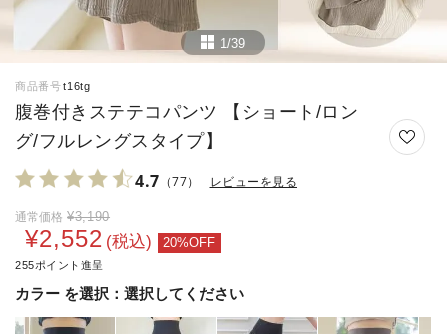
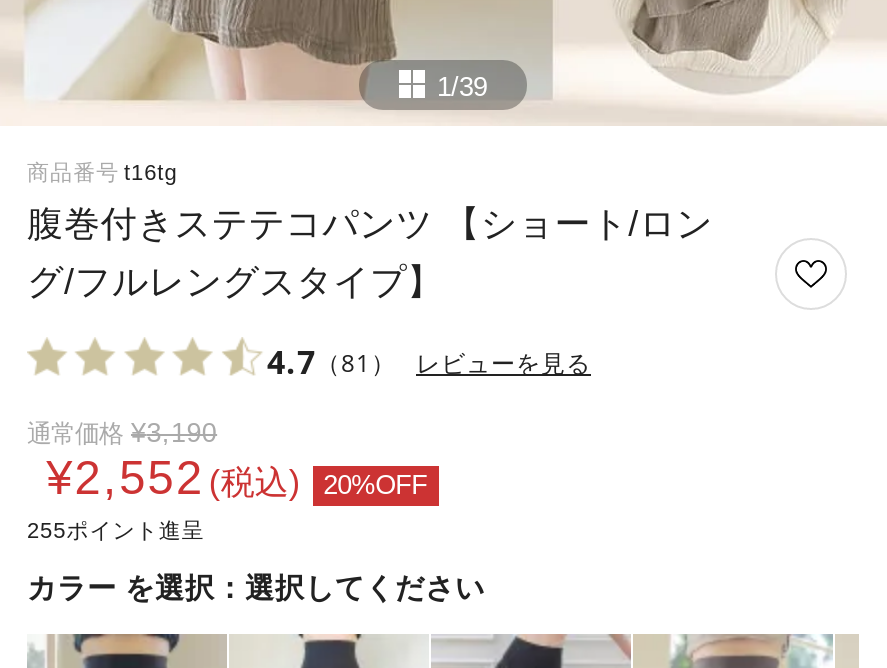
- 4.7（77） レビューを見る
+ 4.7（81） レビューを見る
